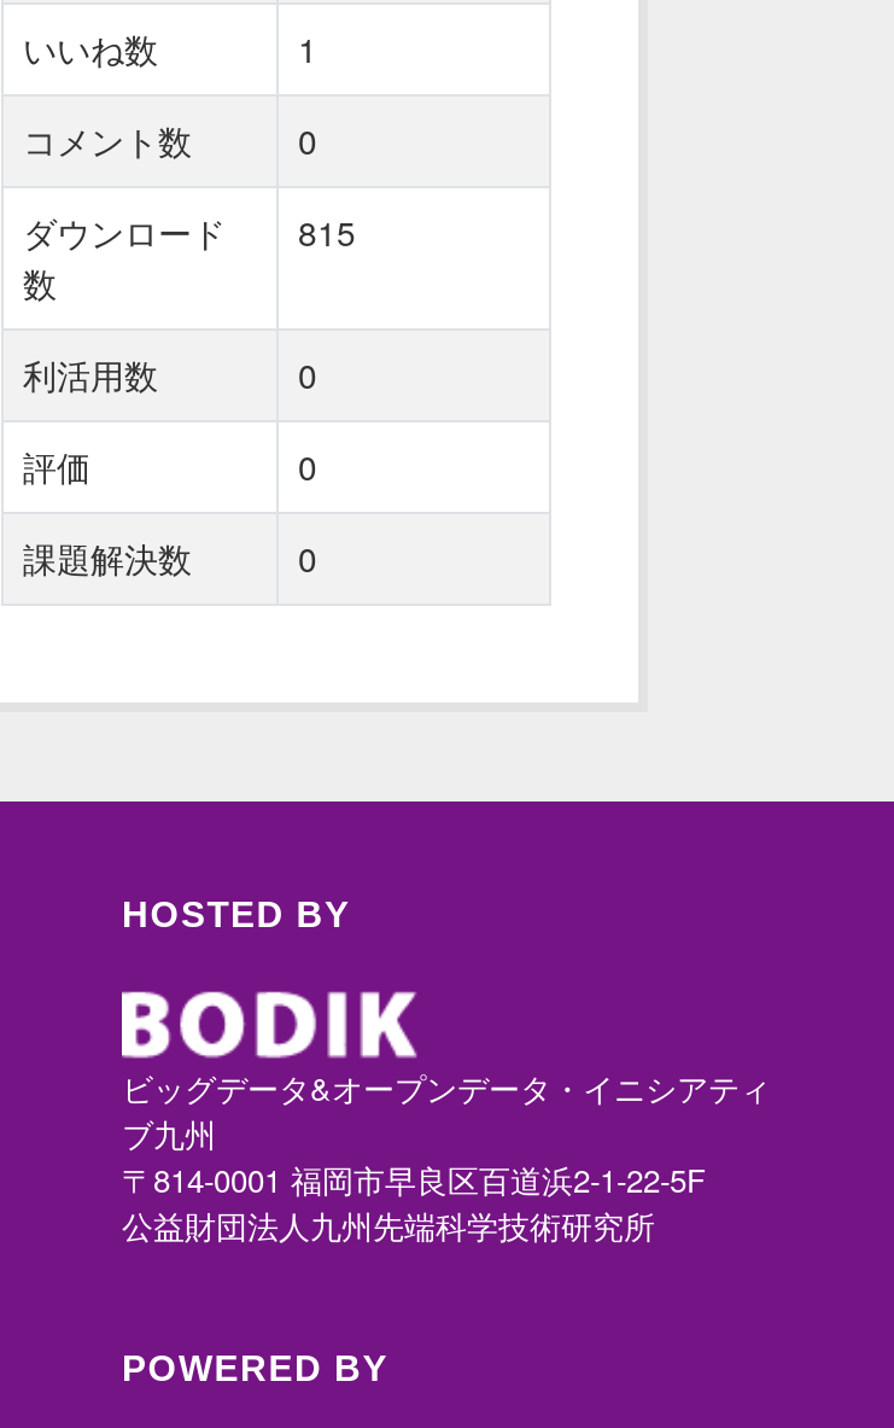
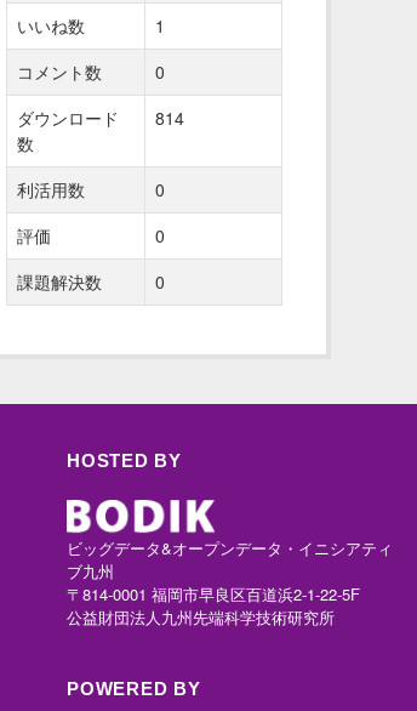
- ダウンロード 815
+ ダウンロード 814
